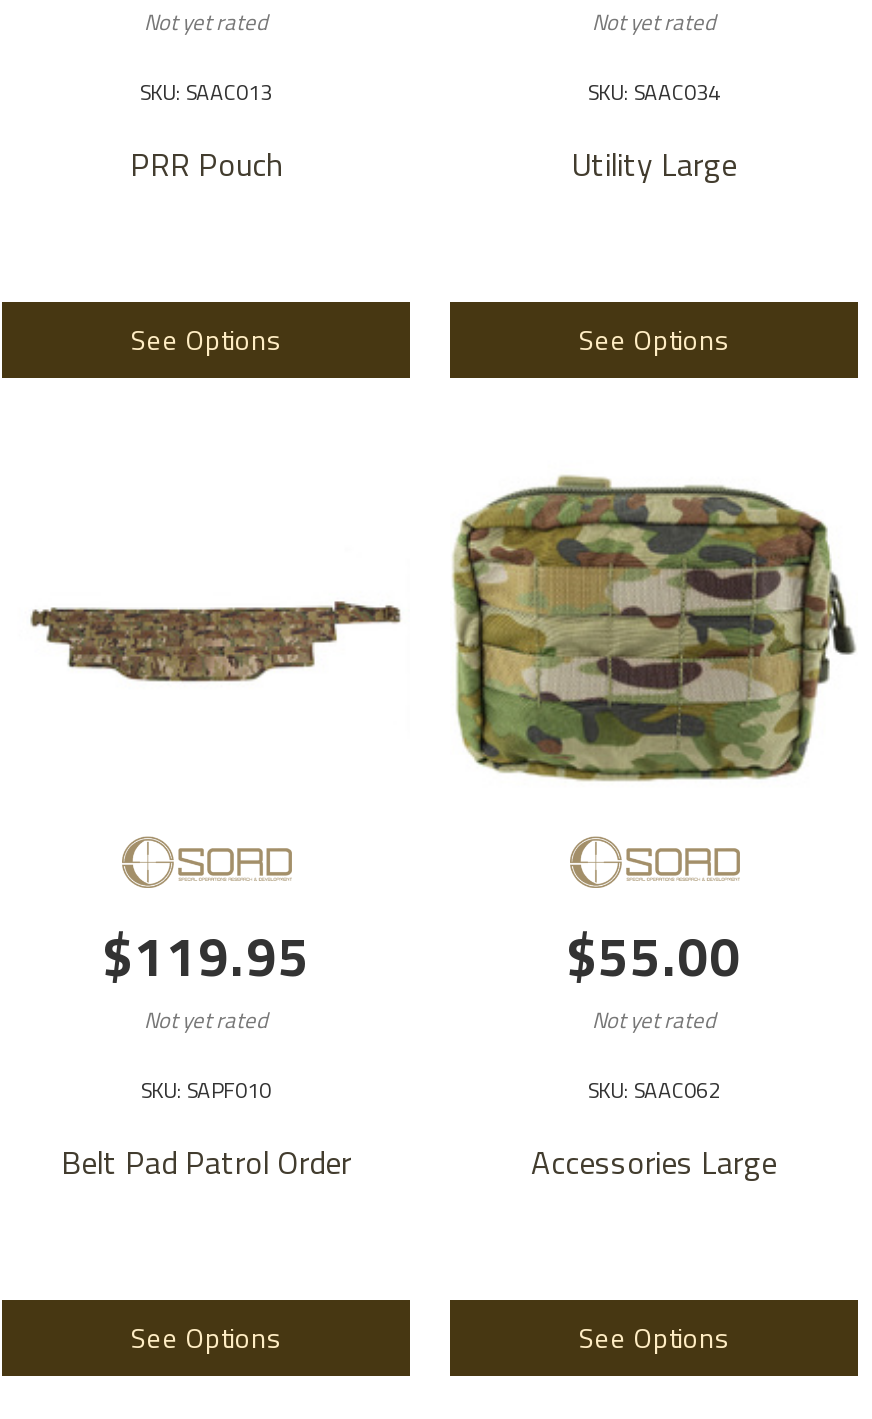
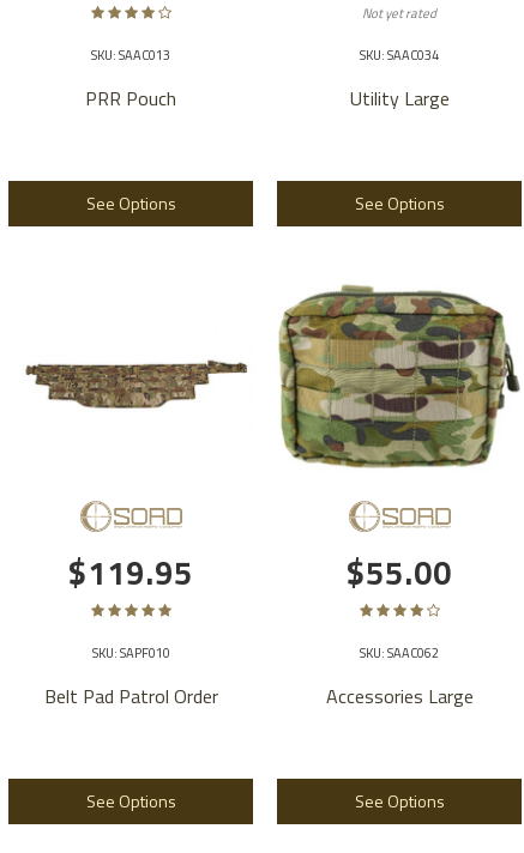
- Not yet rated

- Not yet rated

- Not yet rated
